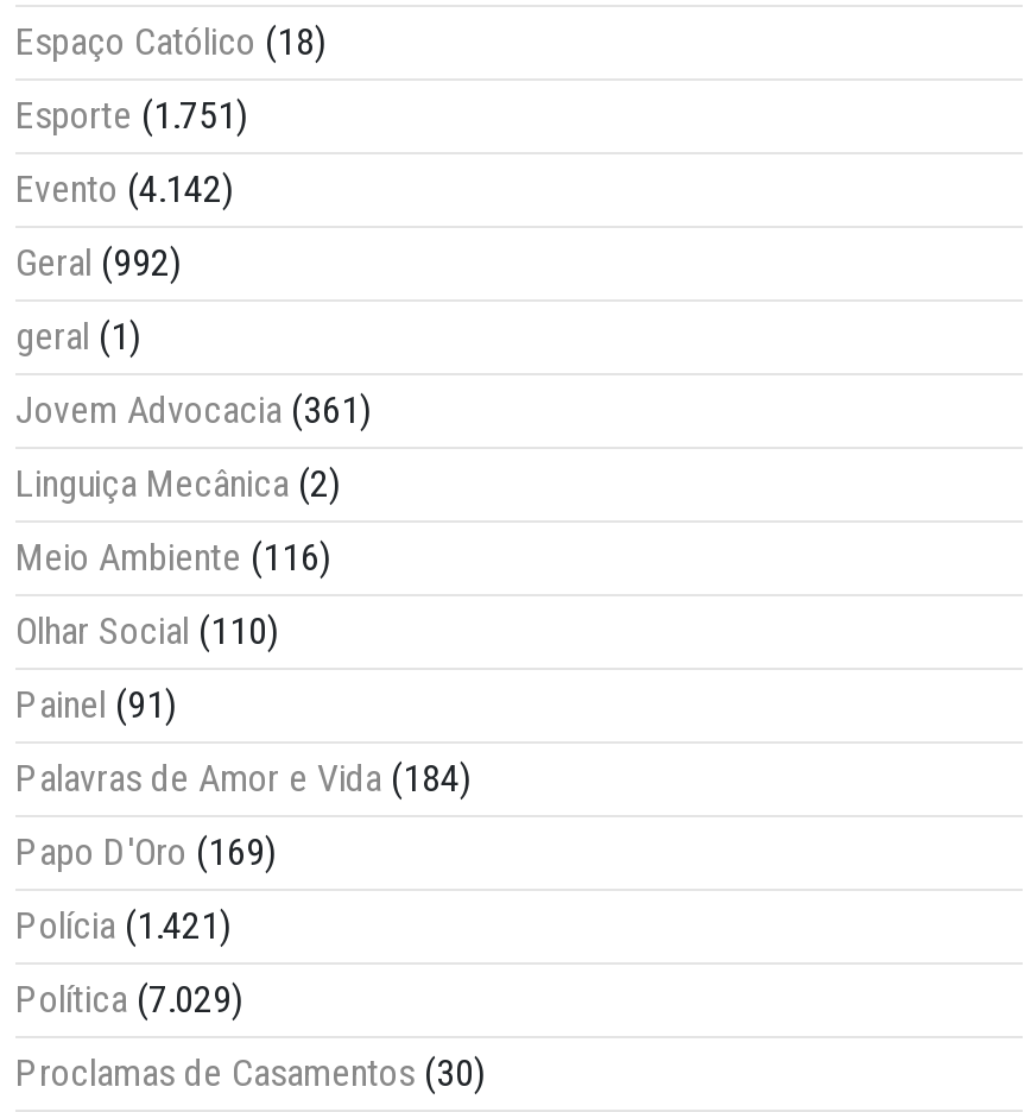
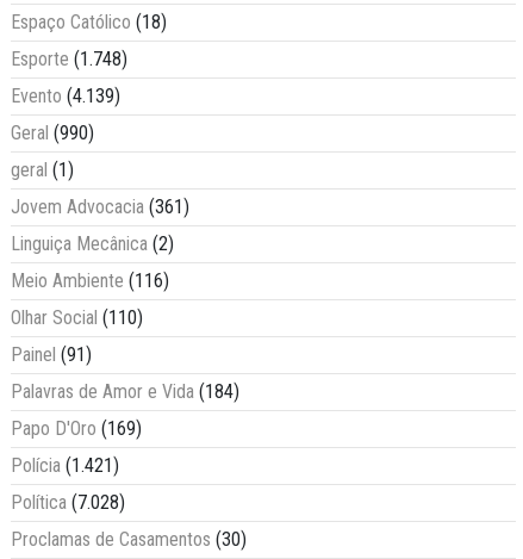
- Esporte (1.751)
+ Esporte (1.748)

- Evento (4.142)
+ Evento (4.139)

- Geral (992)
+ Geral (990)

- Política (7.029)
+ Política (7.028)
